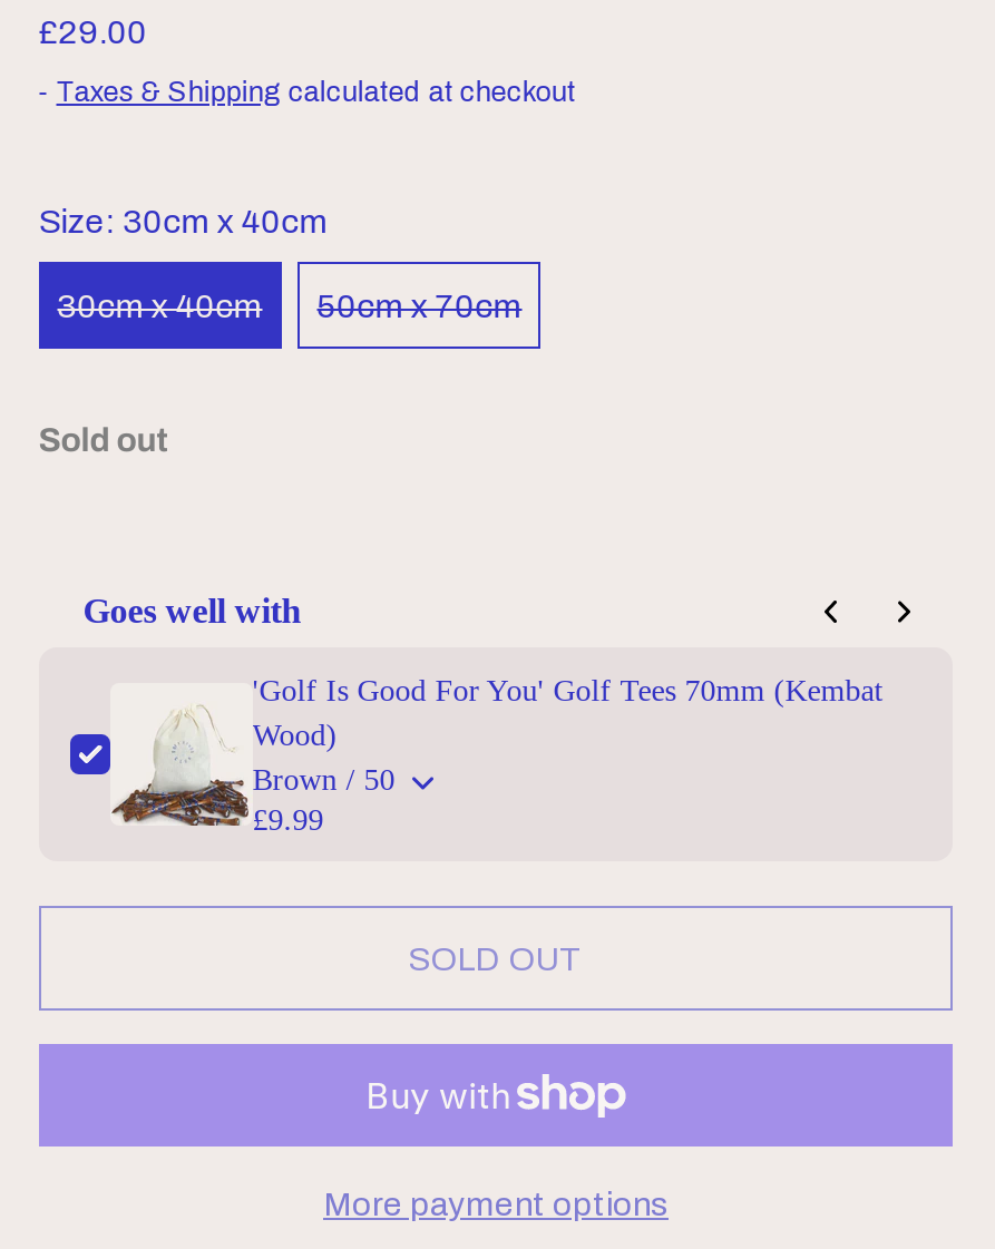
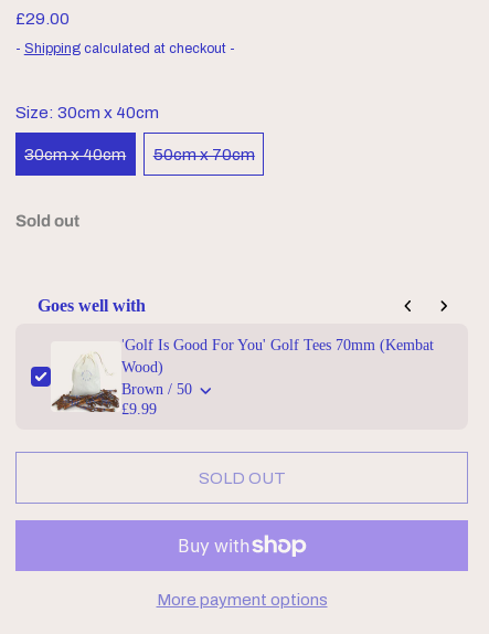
- - Taxes & Shipping calculated at checkout
+ - Shipping calculated at checkout -
